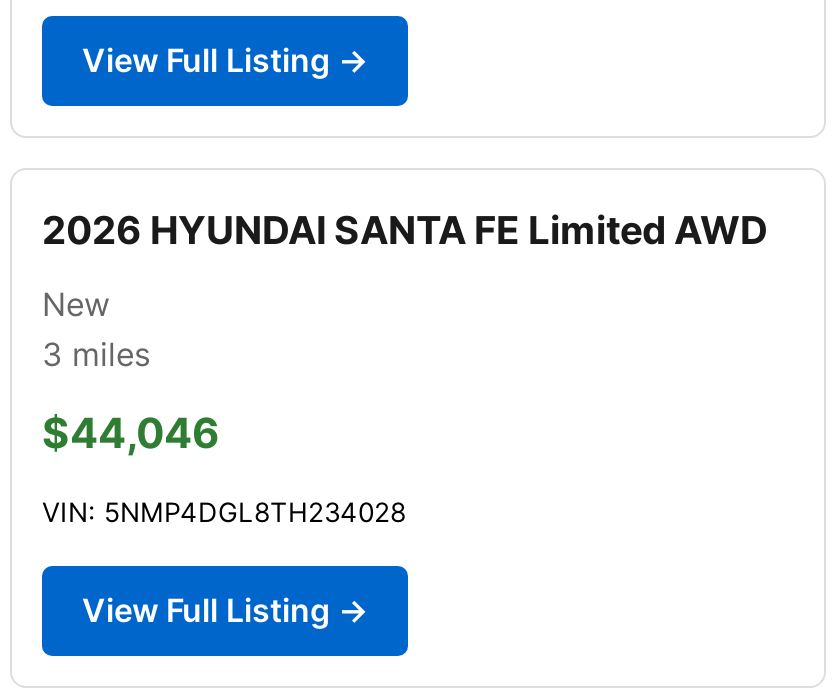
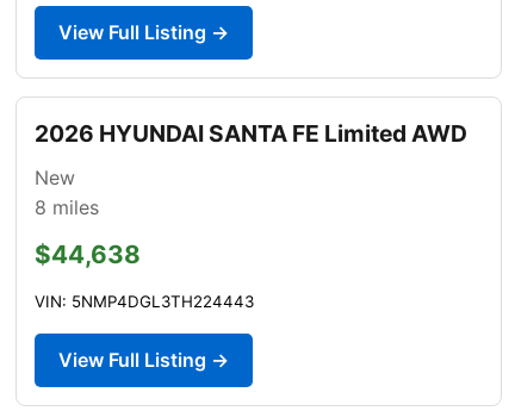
- 3 miles
+ 8 miles

- $44,046
+ $44,638

- VIN: 5NMP4DGL8TH234028
+ VIN: 5NMP4DGL3TH224443
